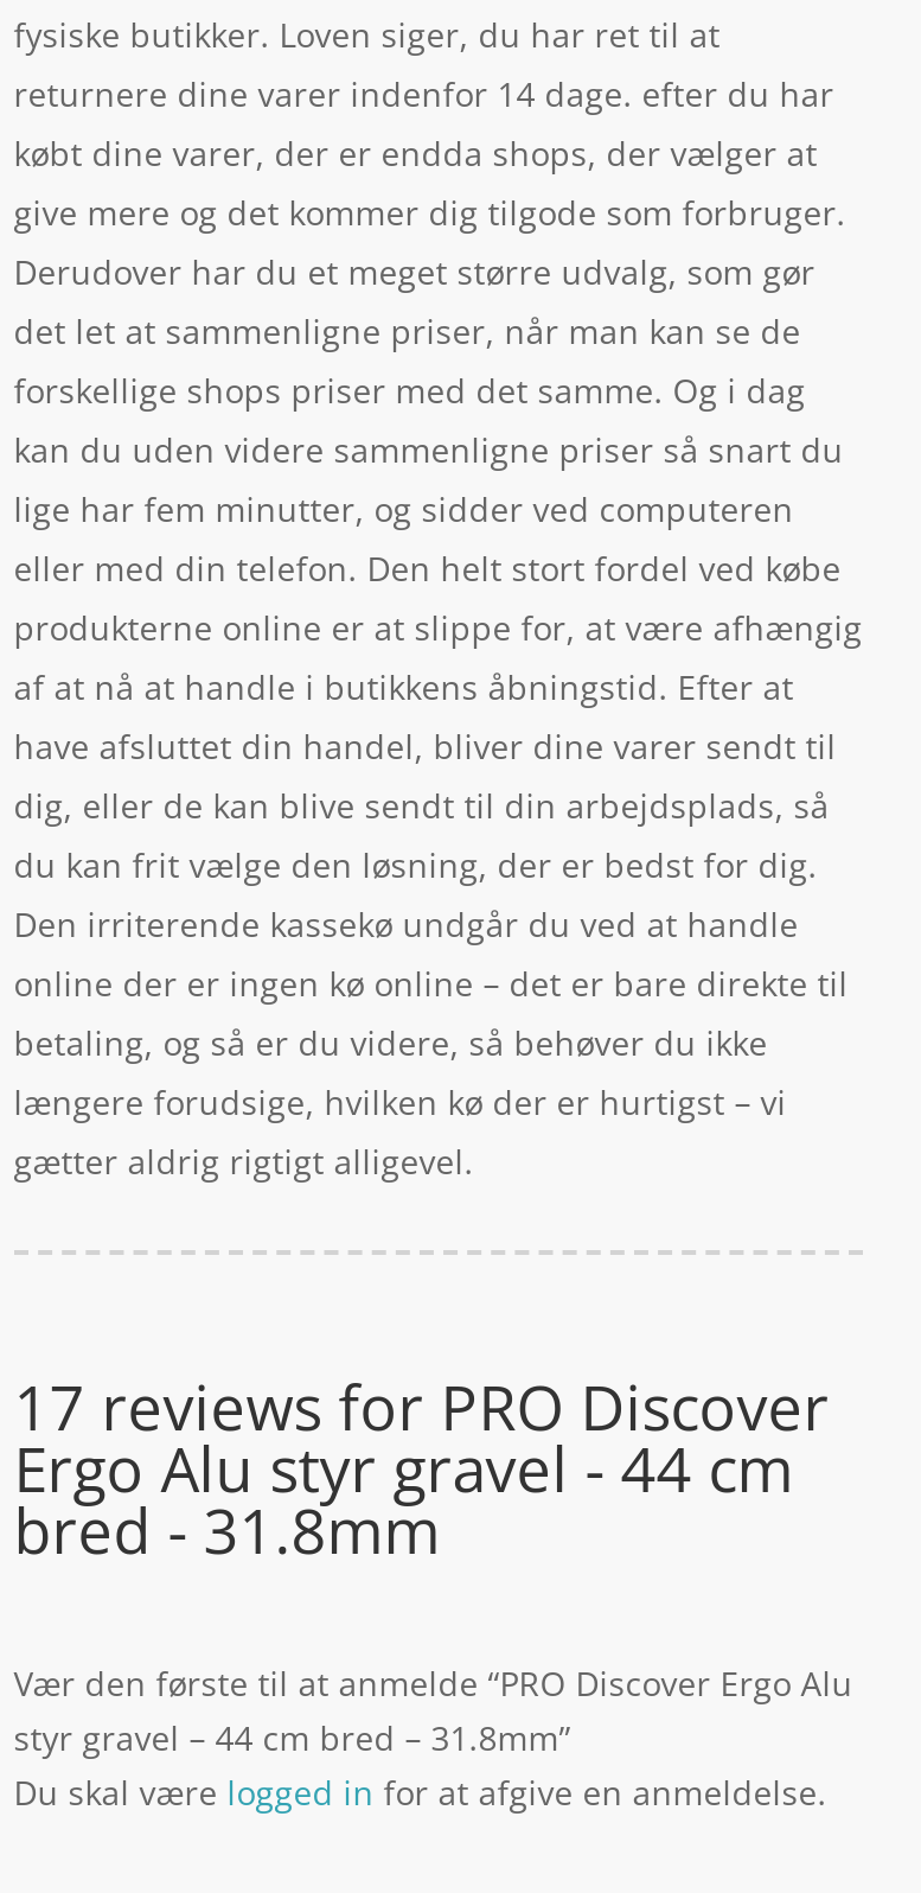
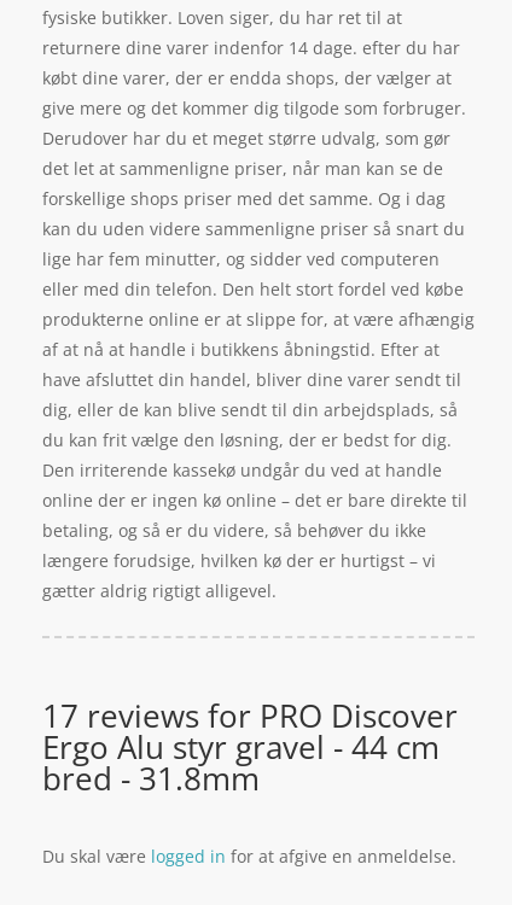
- Vær den første til at anmelde “PRO Discover Ergo Alu
- styr gravel – 44 cm bred – 31.8mm”
